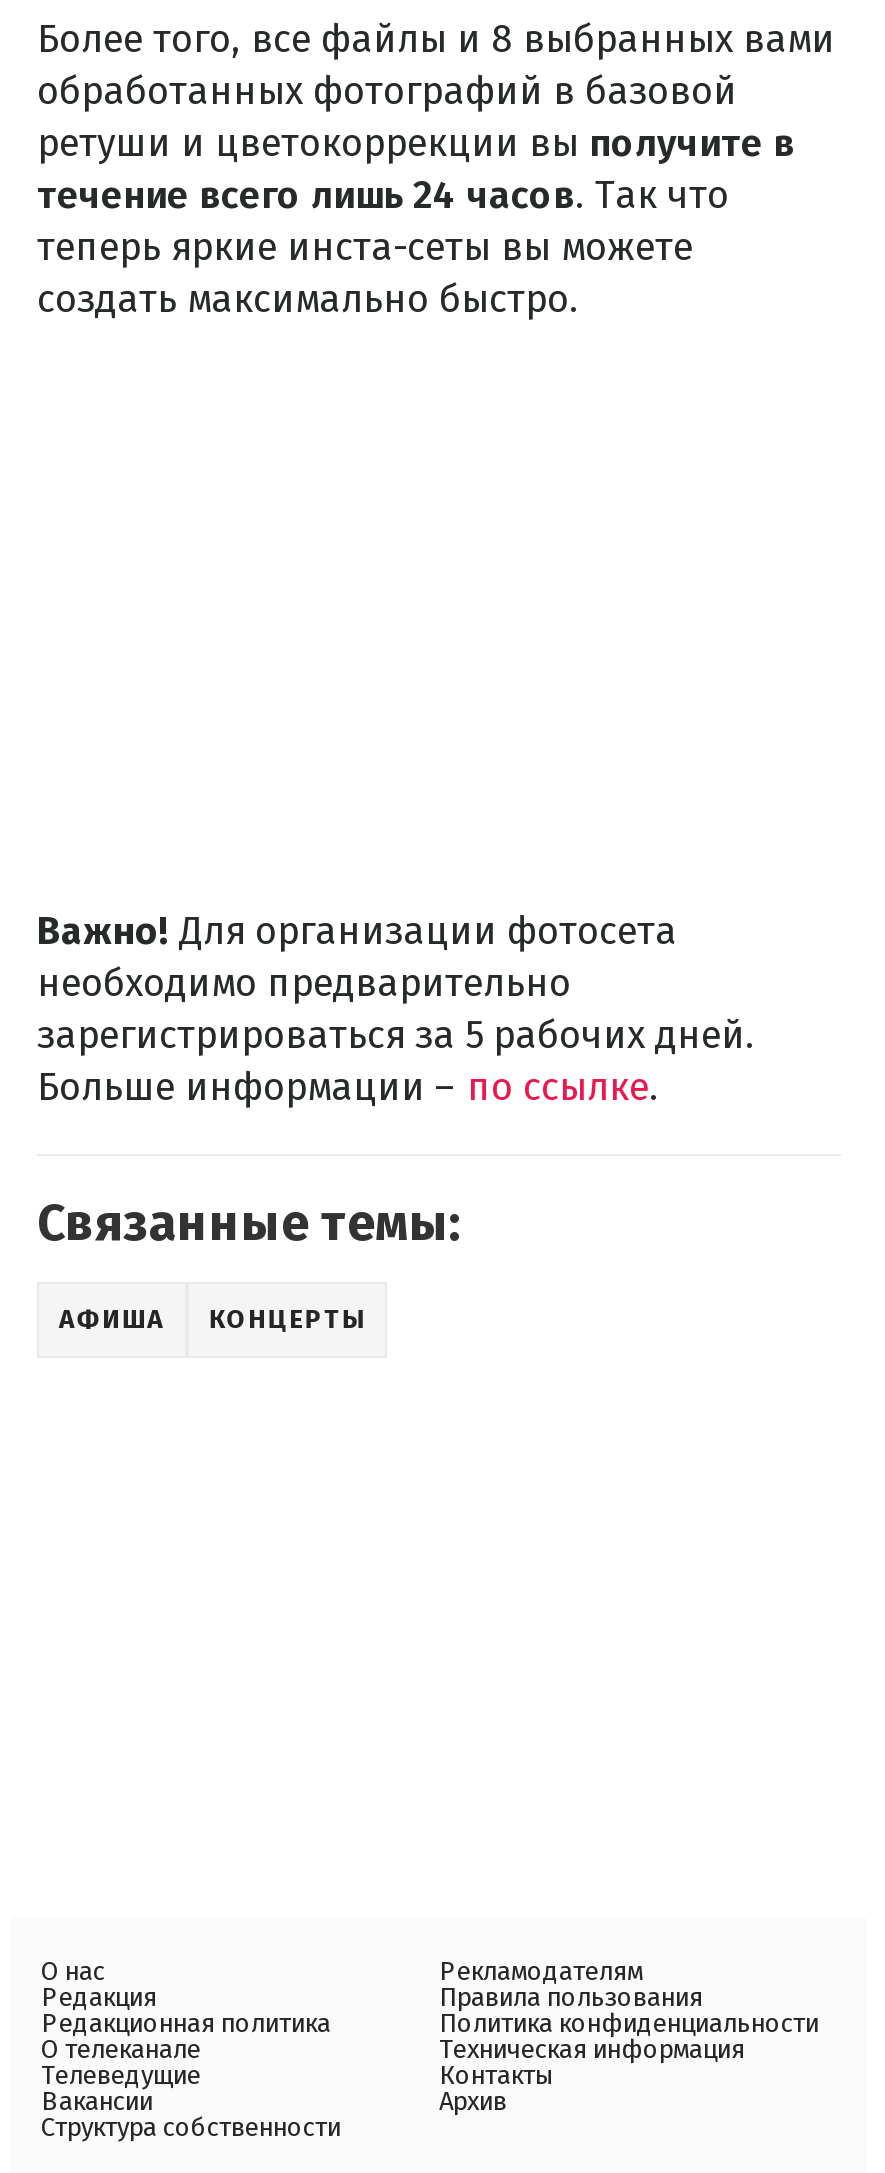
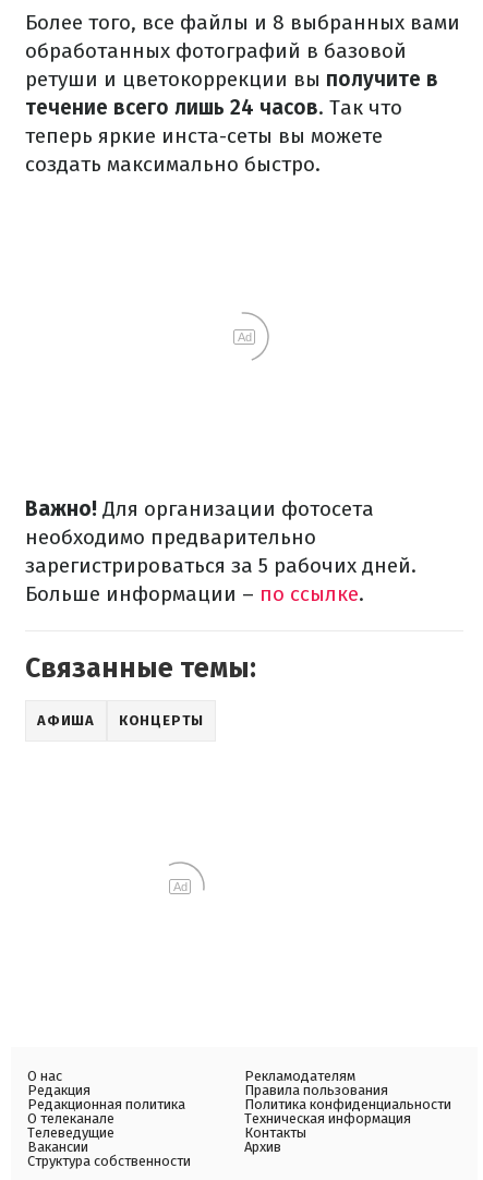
+ Ad

+ Ad
